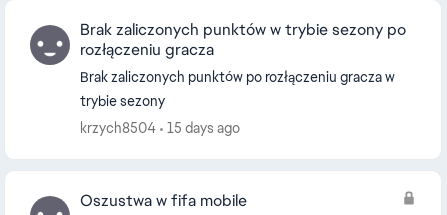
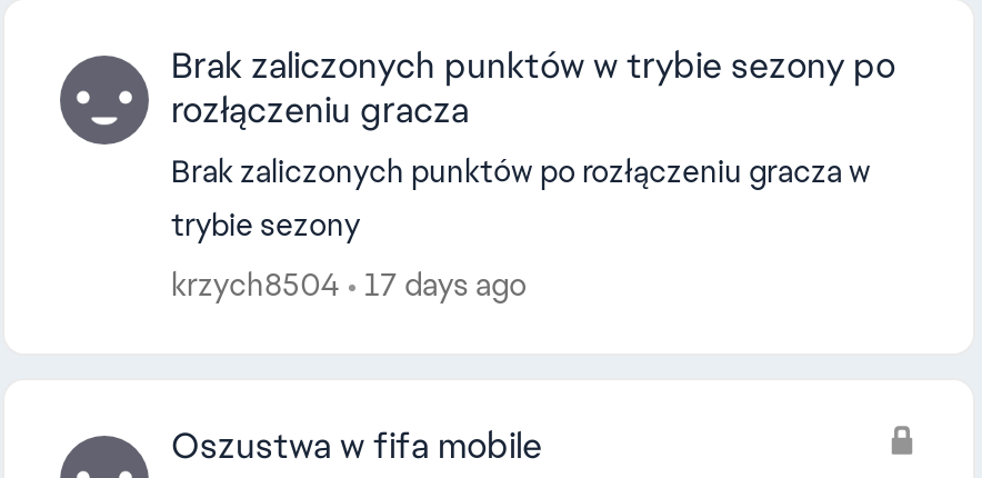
- krzych8504 15 days ago
+ krzych8504 17 days ago
